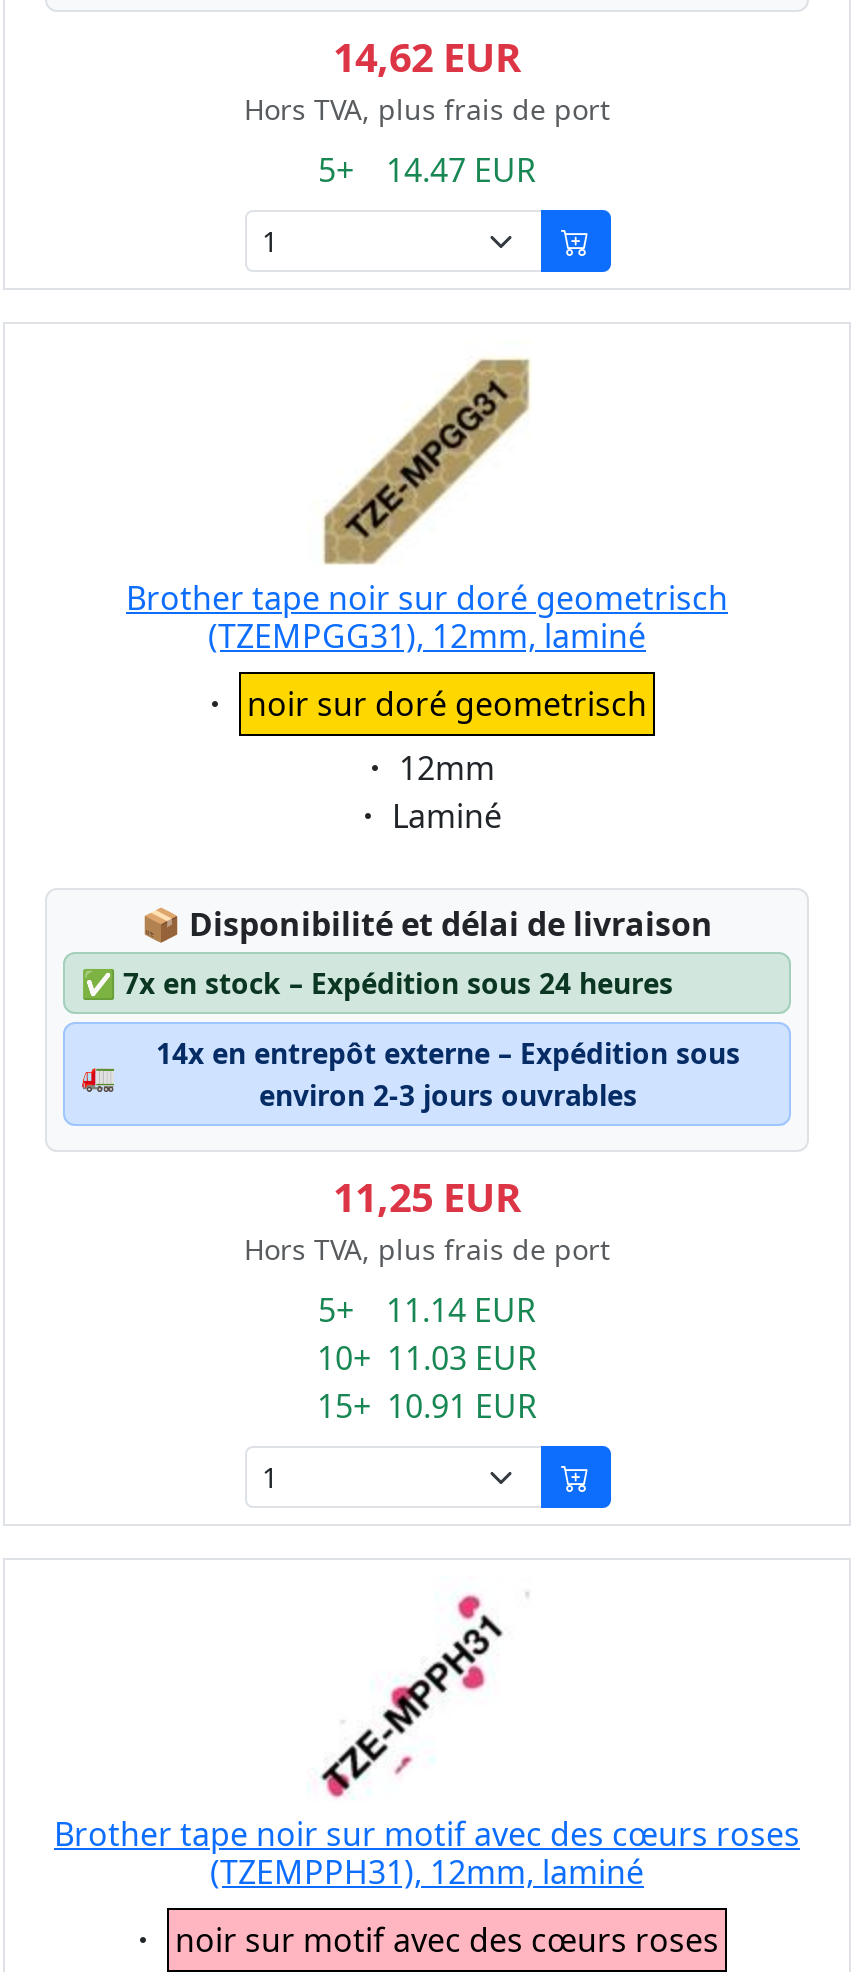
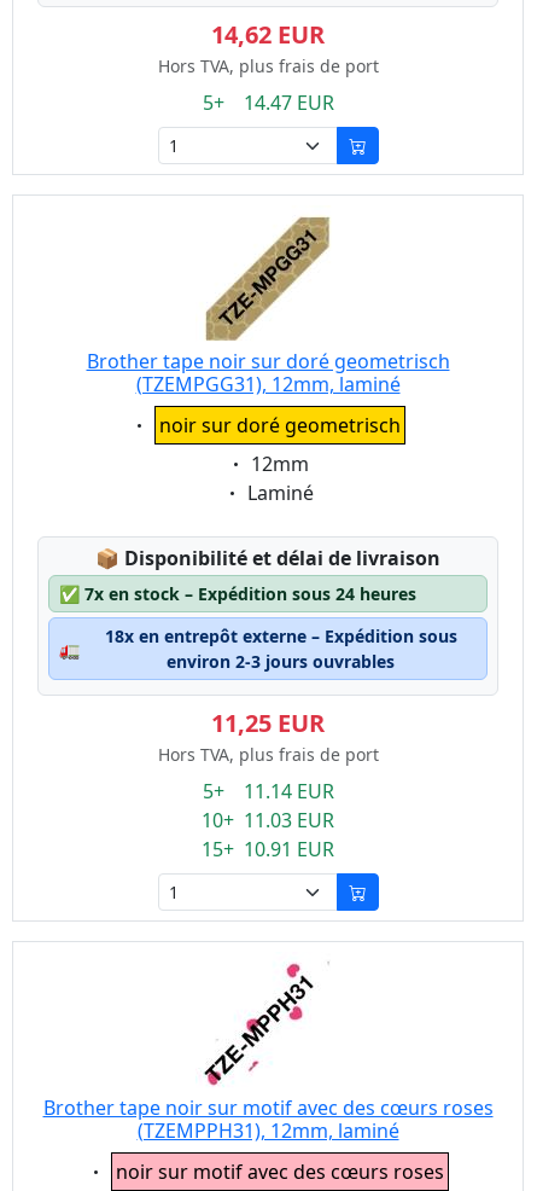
- 14x en entrepôt externe – Expédition sous
+ 18x en entrepôt externe – Expédition sous
